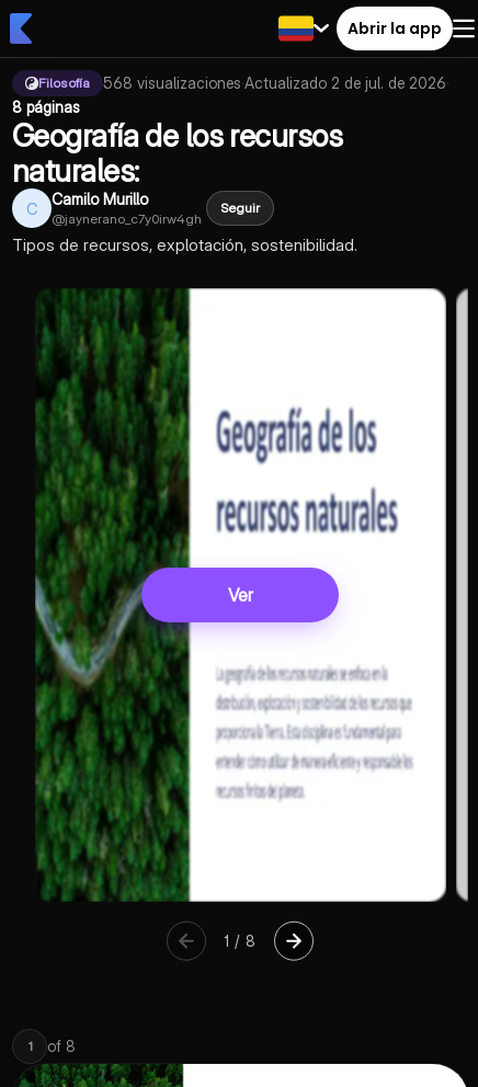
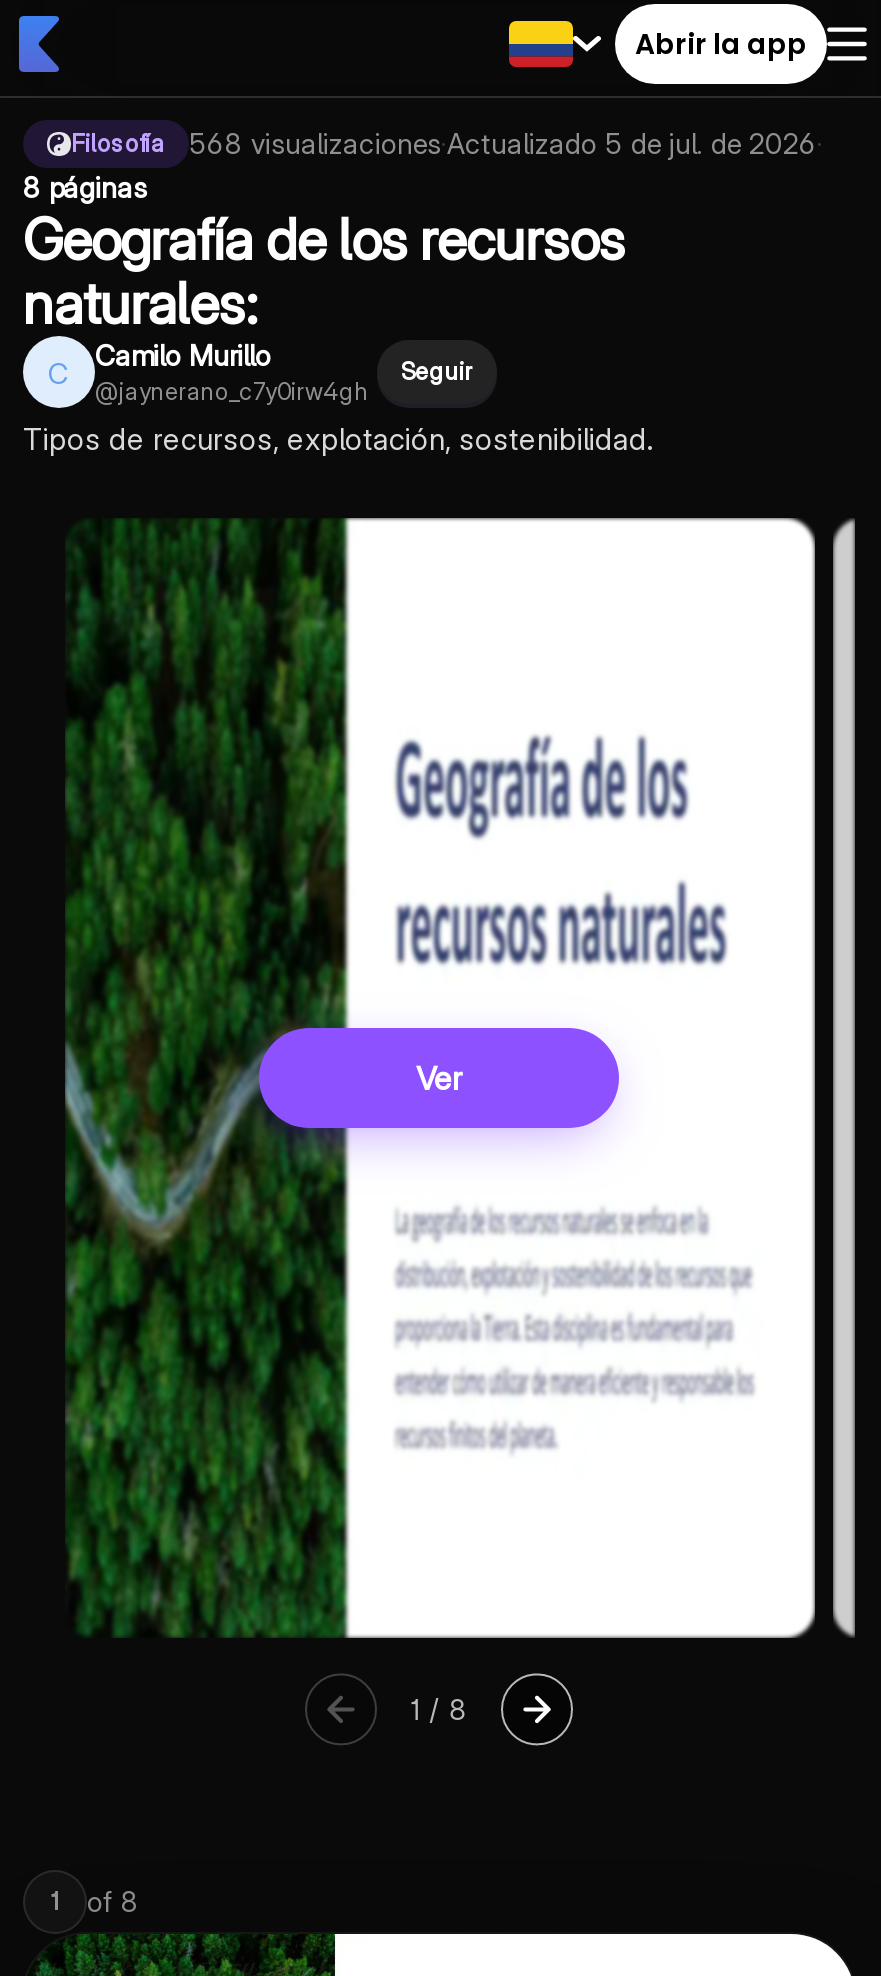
- 568 visualizaciones·Actualizado 2 de jul. de 2026 ·
+ 568 visualizaciones·Actualizado 5 de jul. de 2026 ·
